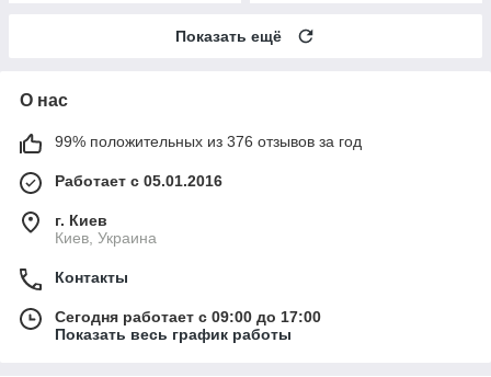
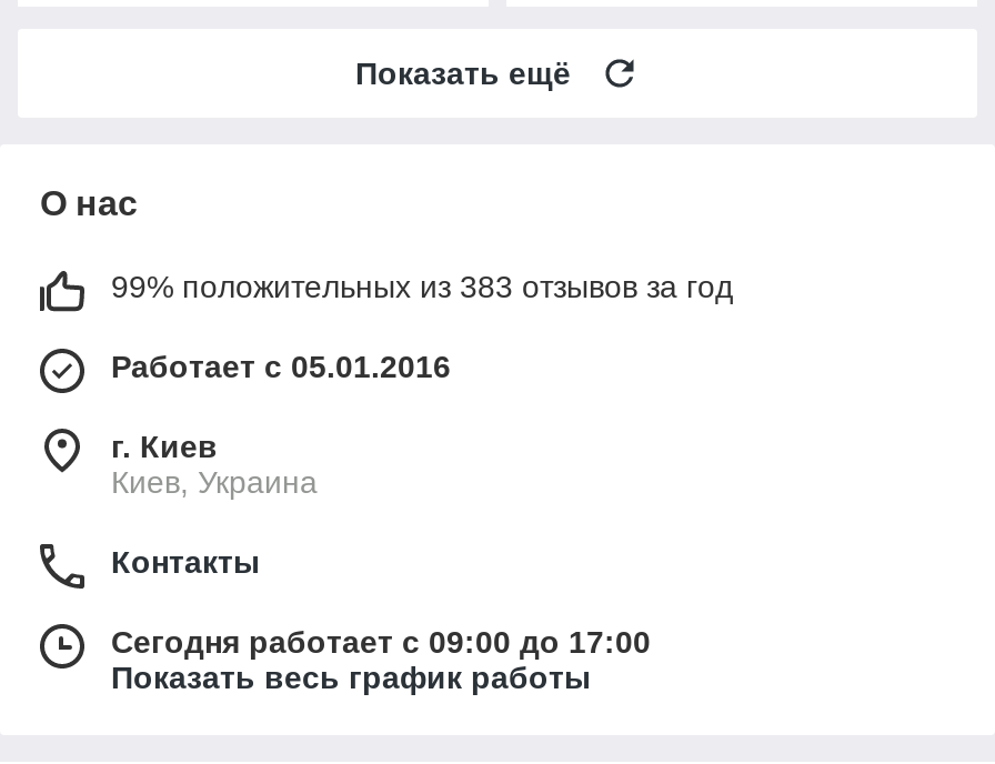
- 99% положительных из 376 отзывов за год
+ 99% положительных из 383 отзывов за год
